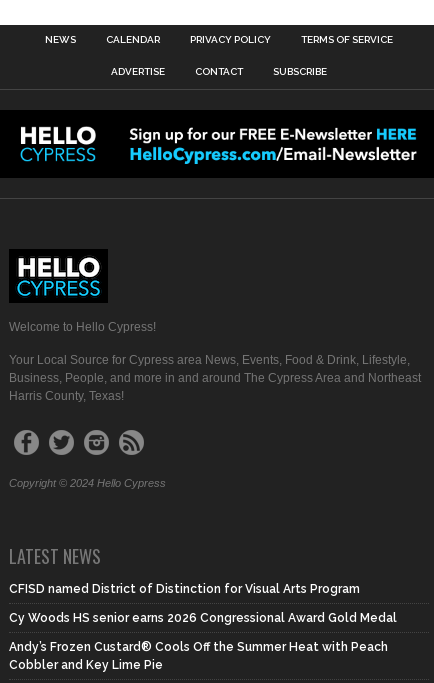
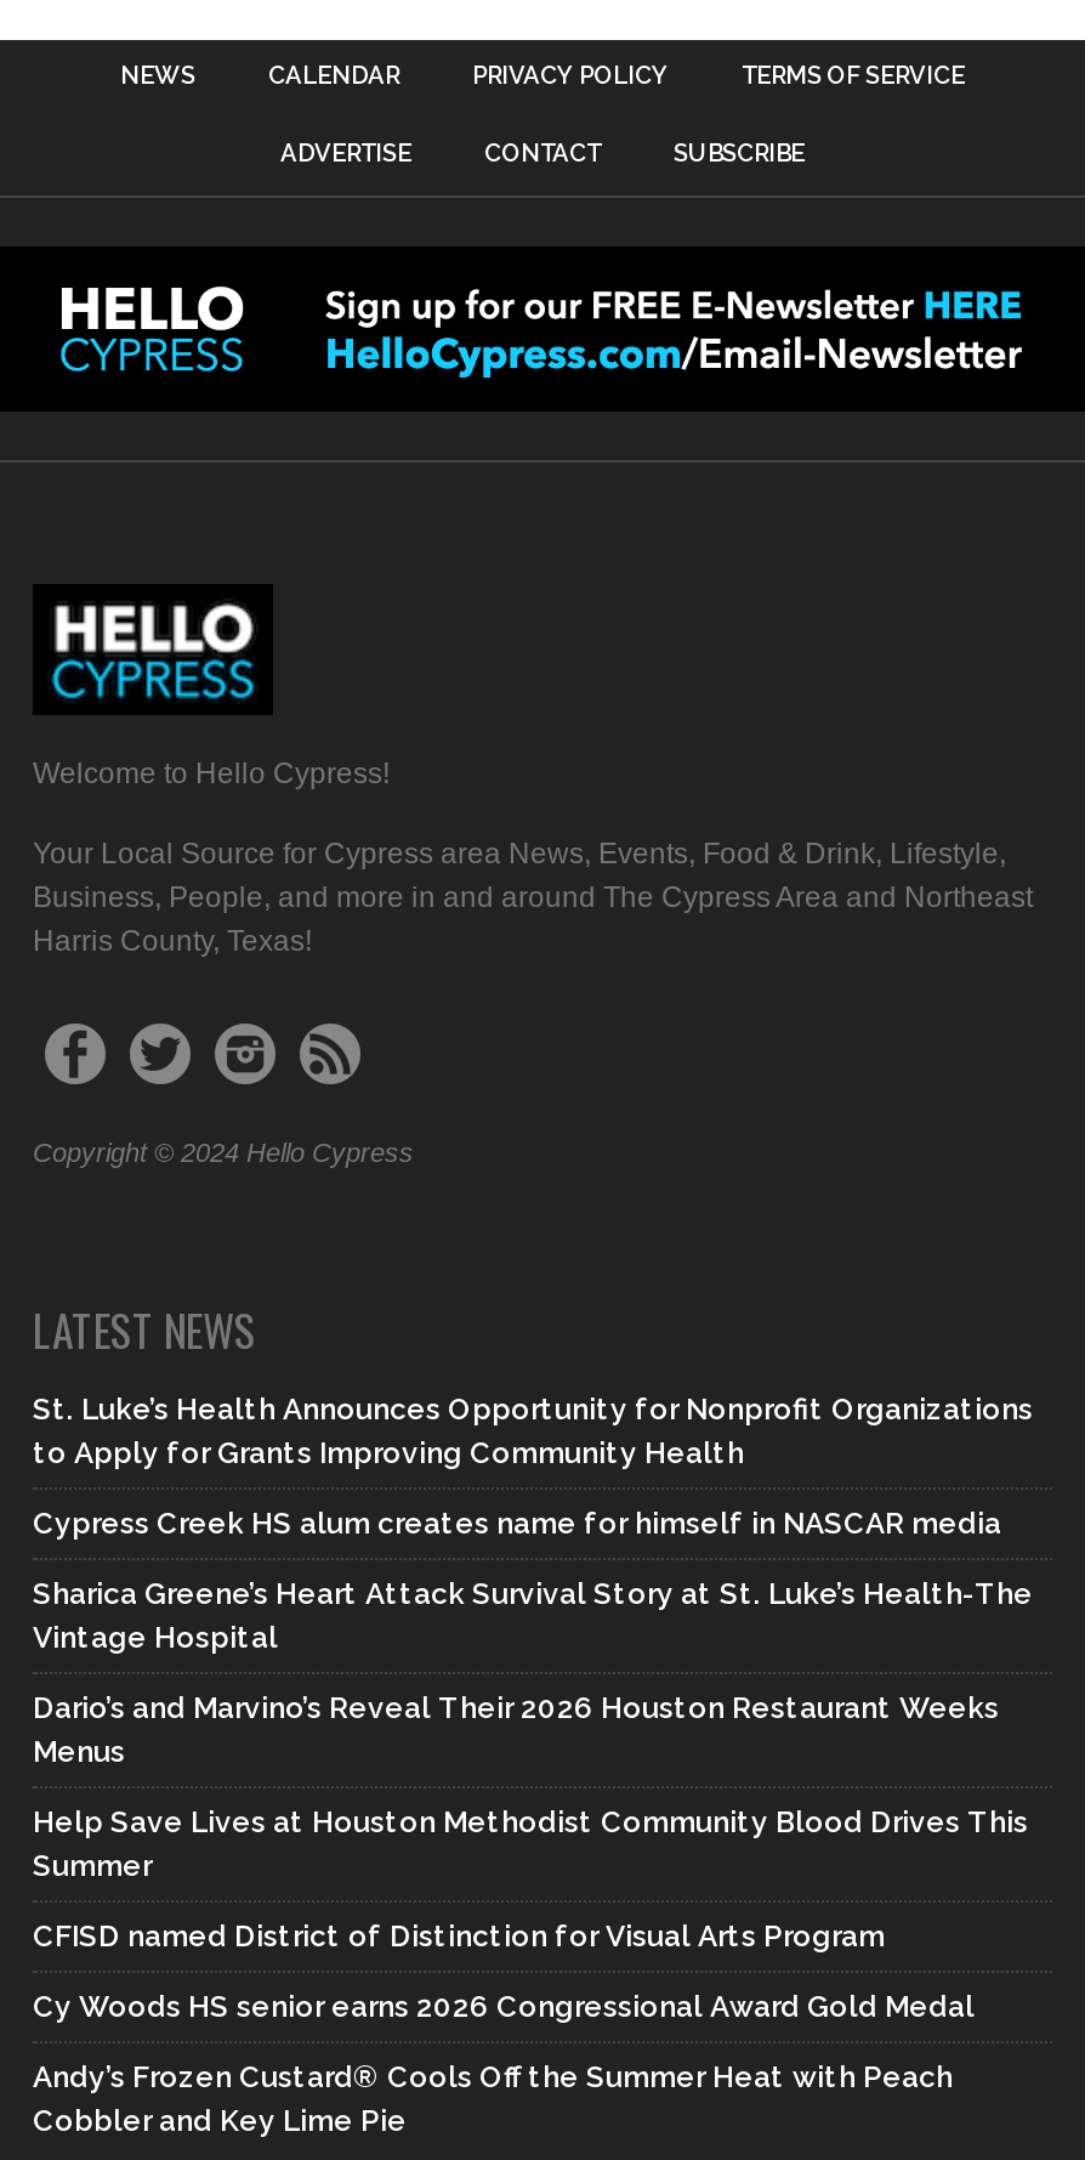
+ St. Luke’s Health Announces Opportunity for Nonprofit Organizations
+ to Apply for Grants Improving Community Health
+ Cypress Creek HS alum creates name for himself in NASCAR media
+ Sharica Greene’s Heart Attack Survival Story at St. Luke’s Health-The
+ Vintage Hospital
+ Dario’s and Marvino’s Reveal Their 2026 Houston Restaurant Weeks
+ Menus
+ Help Save Lives at Houston Methodist Community Blood Drives This
+ Summer
